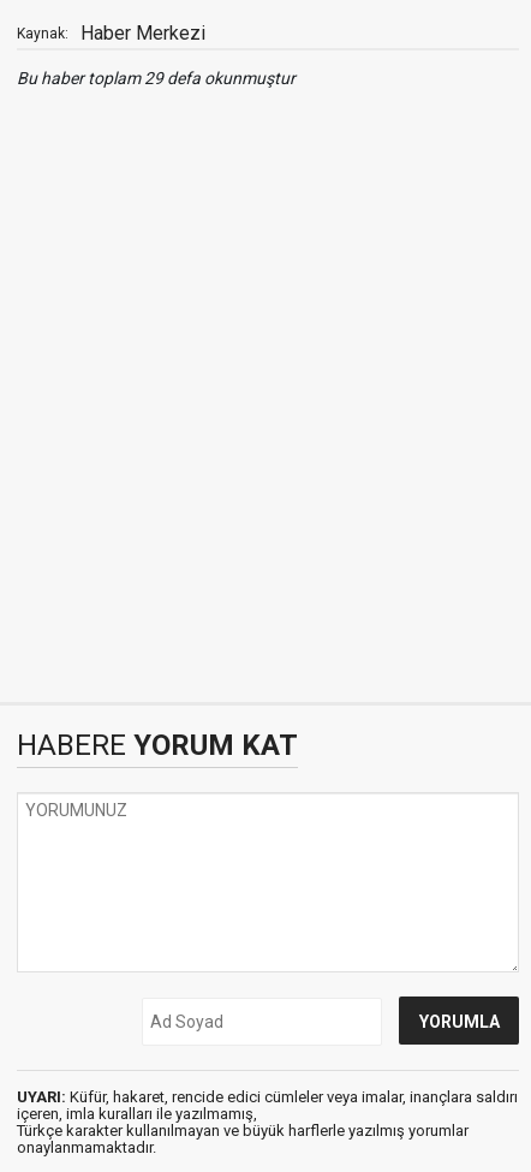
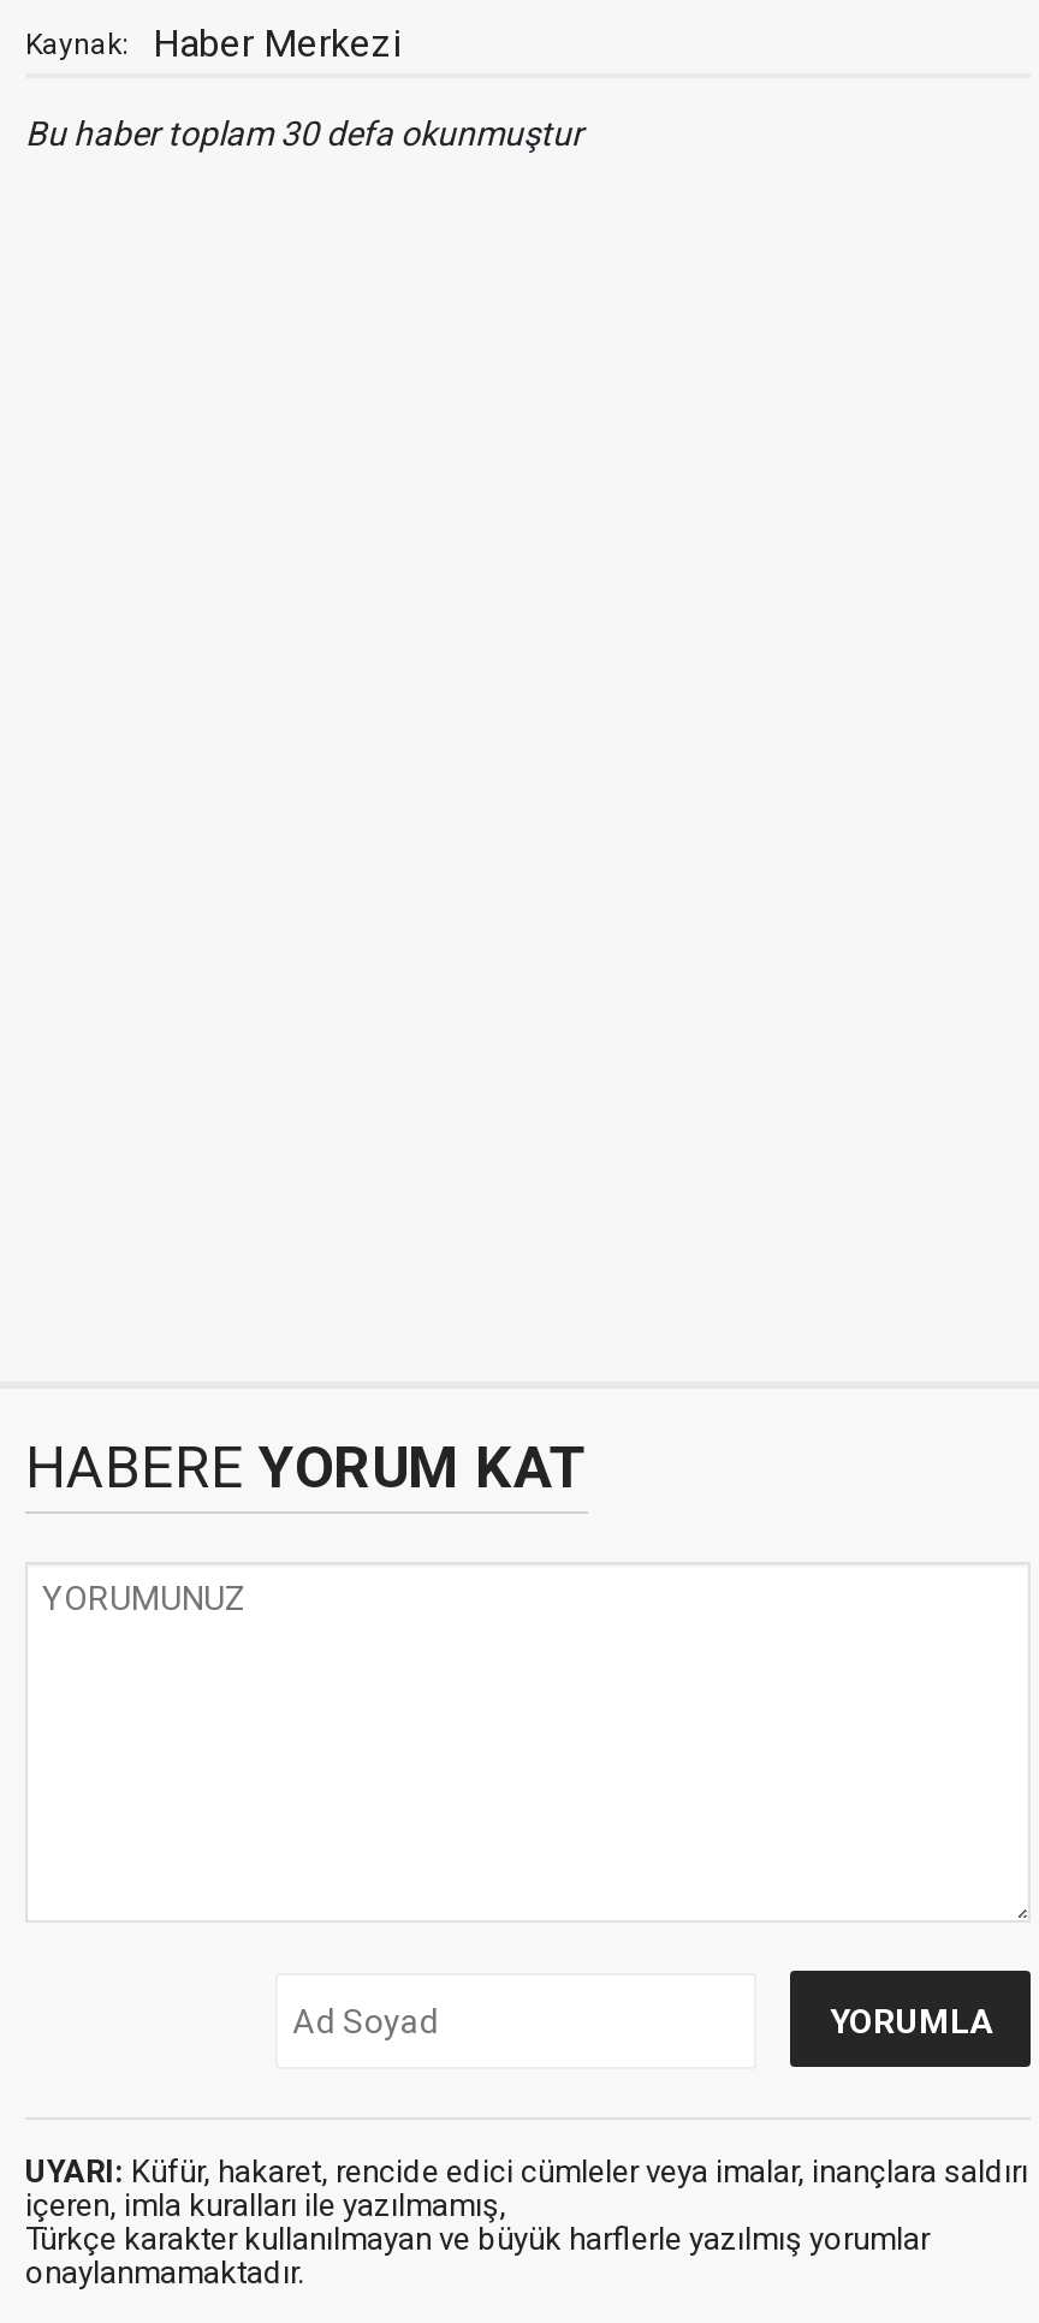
- Bu haber toplam 29 defa okunmuştur
+ Bu haber toplam 30 defa okunmuştur
